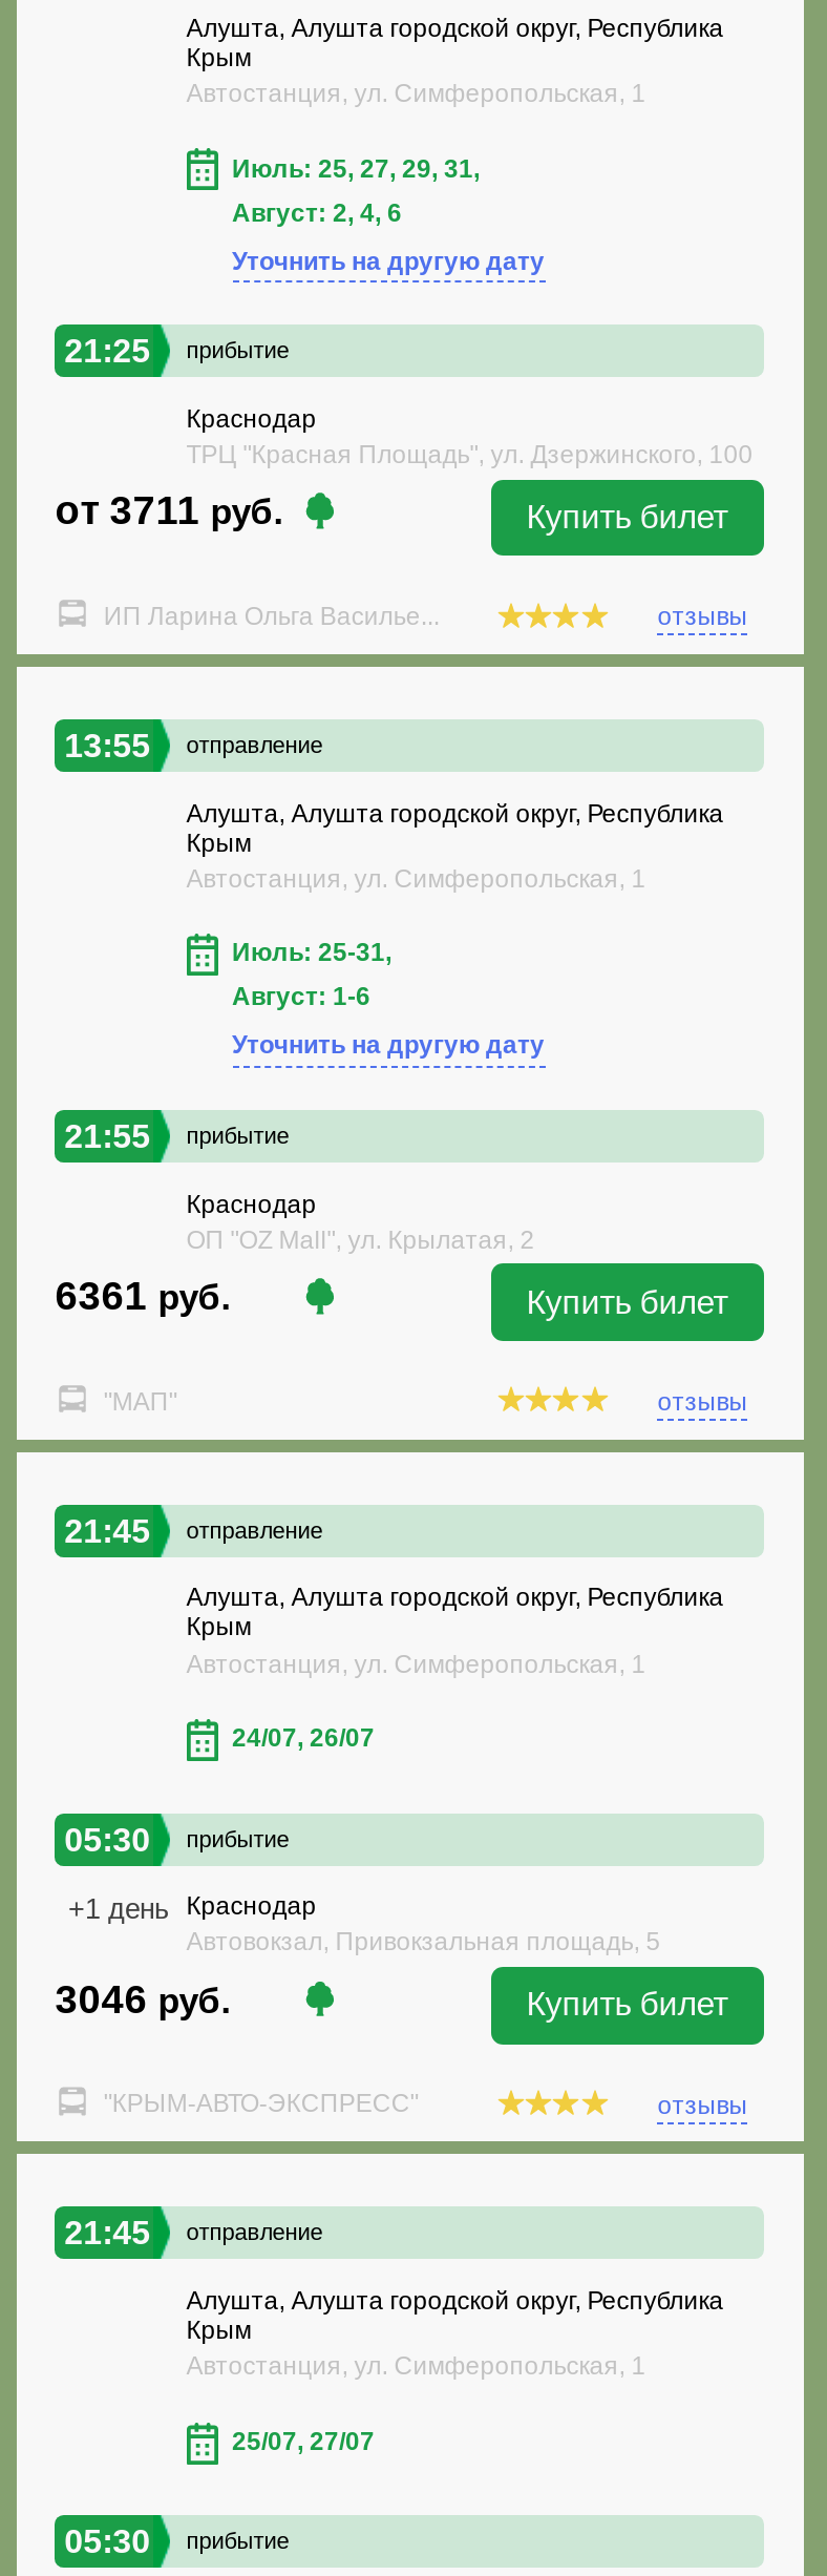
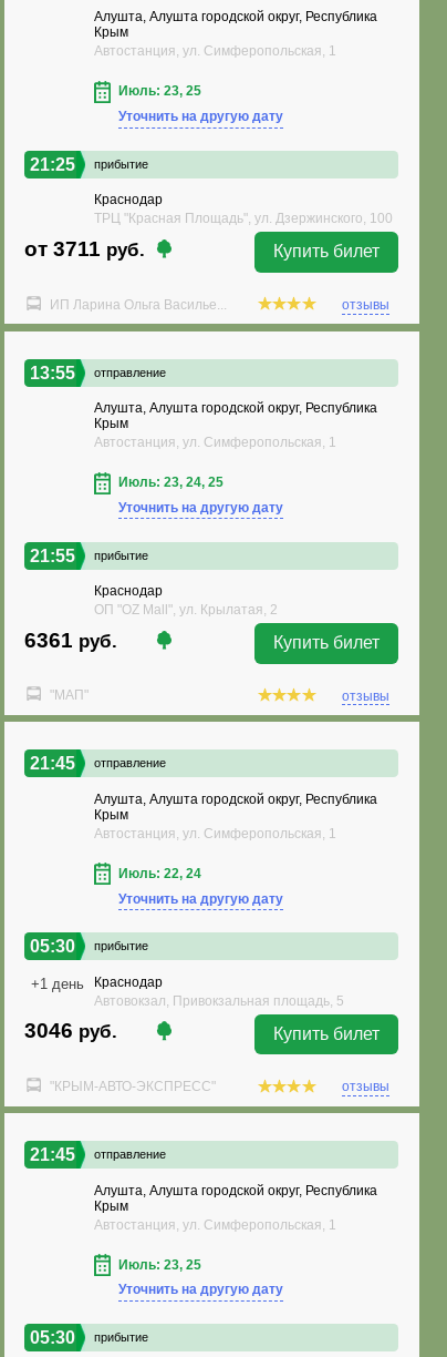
- Июль: 25, 27, 29, 31,
- Август: 2, 4, 6
+ Июль: 23, 25

moved up: Уточнить на другую дату | 21:25 | прибытие | ... | Крым | Автостанция, ул. Симферопольская, 1

- Июль: 25-31,
- Август: 1-6
+ Июль: 23, 24, 25

moved up: Уточнить на другую дату | 21:55 | прибытие | ... | Крым | Автостанция, ул. Симферопольская, 1

- 24/07, 26/07
+ Июль: 22, 24
+ Уточнить на другую дату

moved up: 05:30 | прибытие | +1 день Краснодар | ... | Крым | Автостанция, ул. Симферопольская, 1

- 25/07, 27/07
+ Июль: 23, 25
+ Уточнить на другую дату
